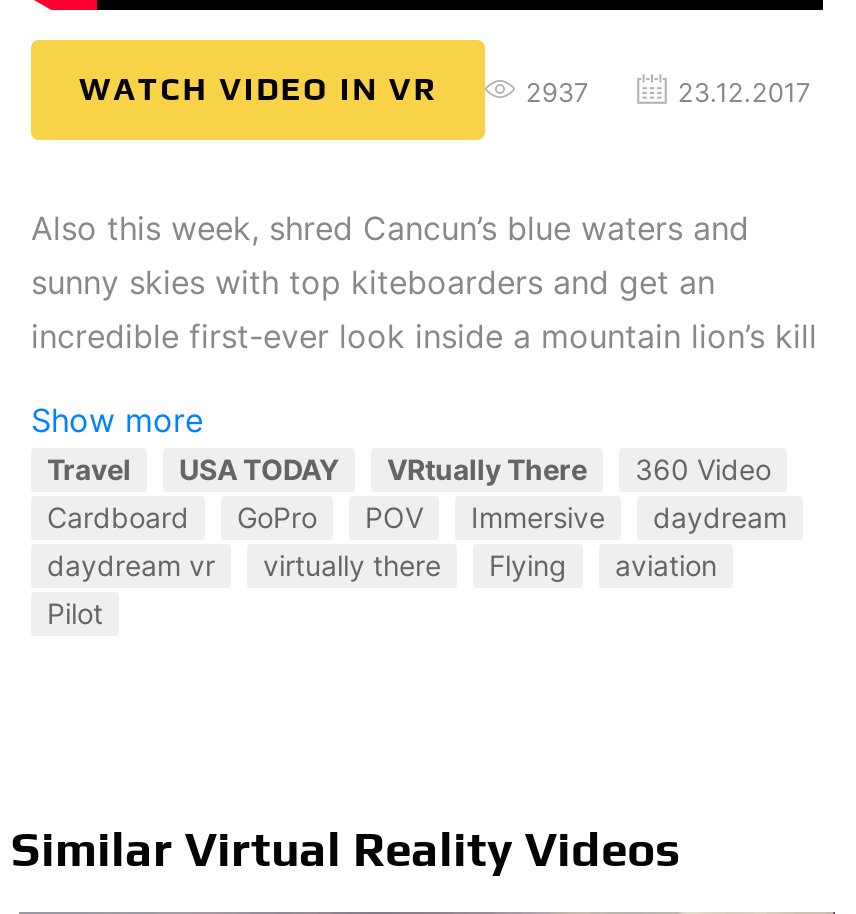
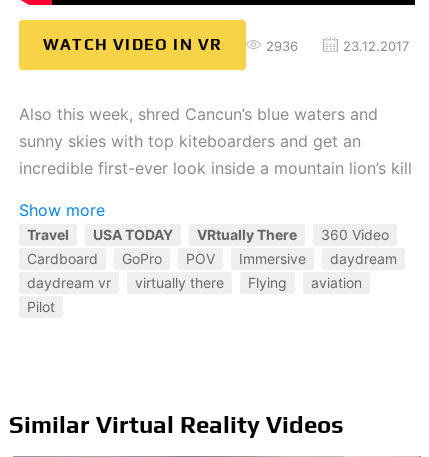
- 2937
+ 2936
